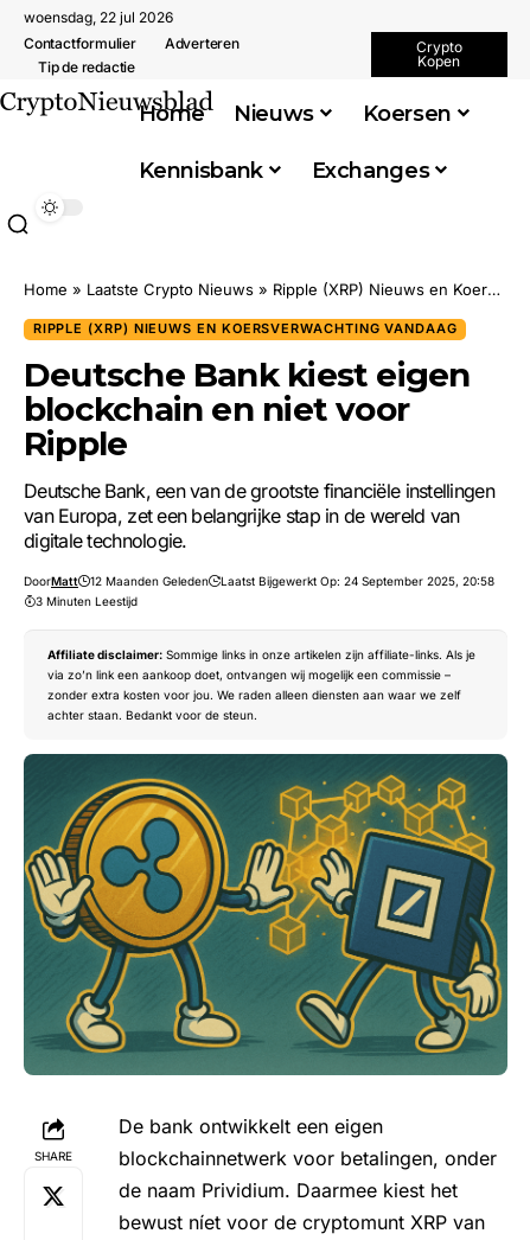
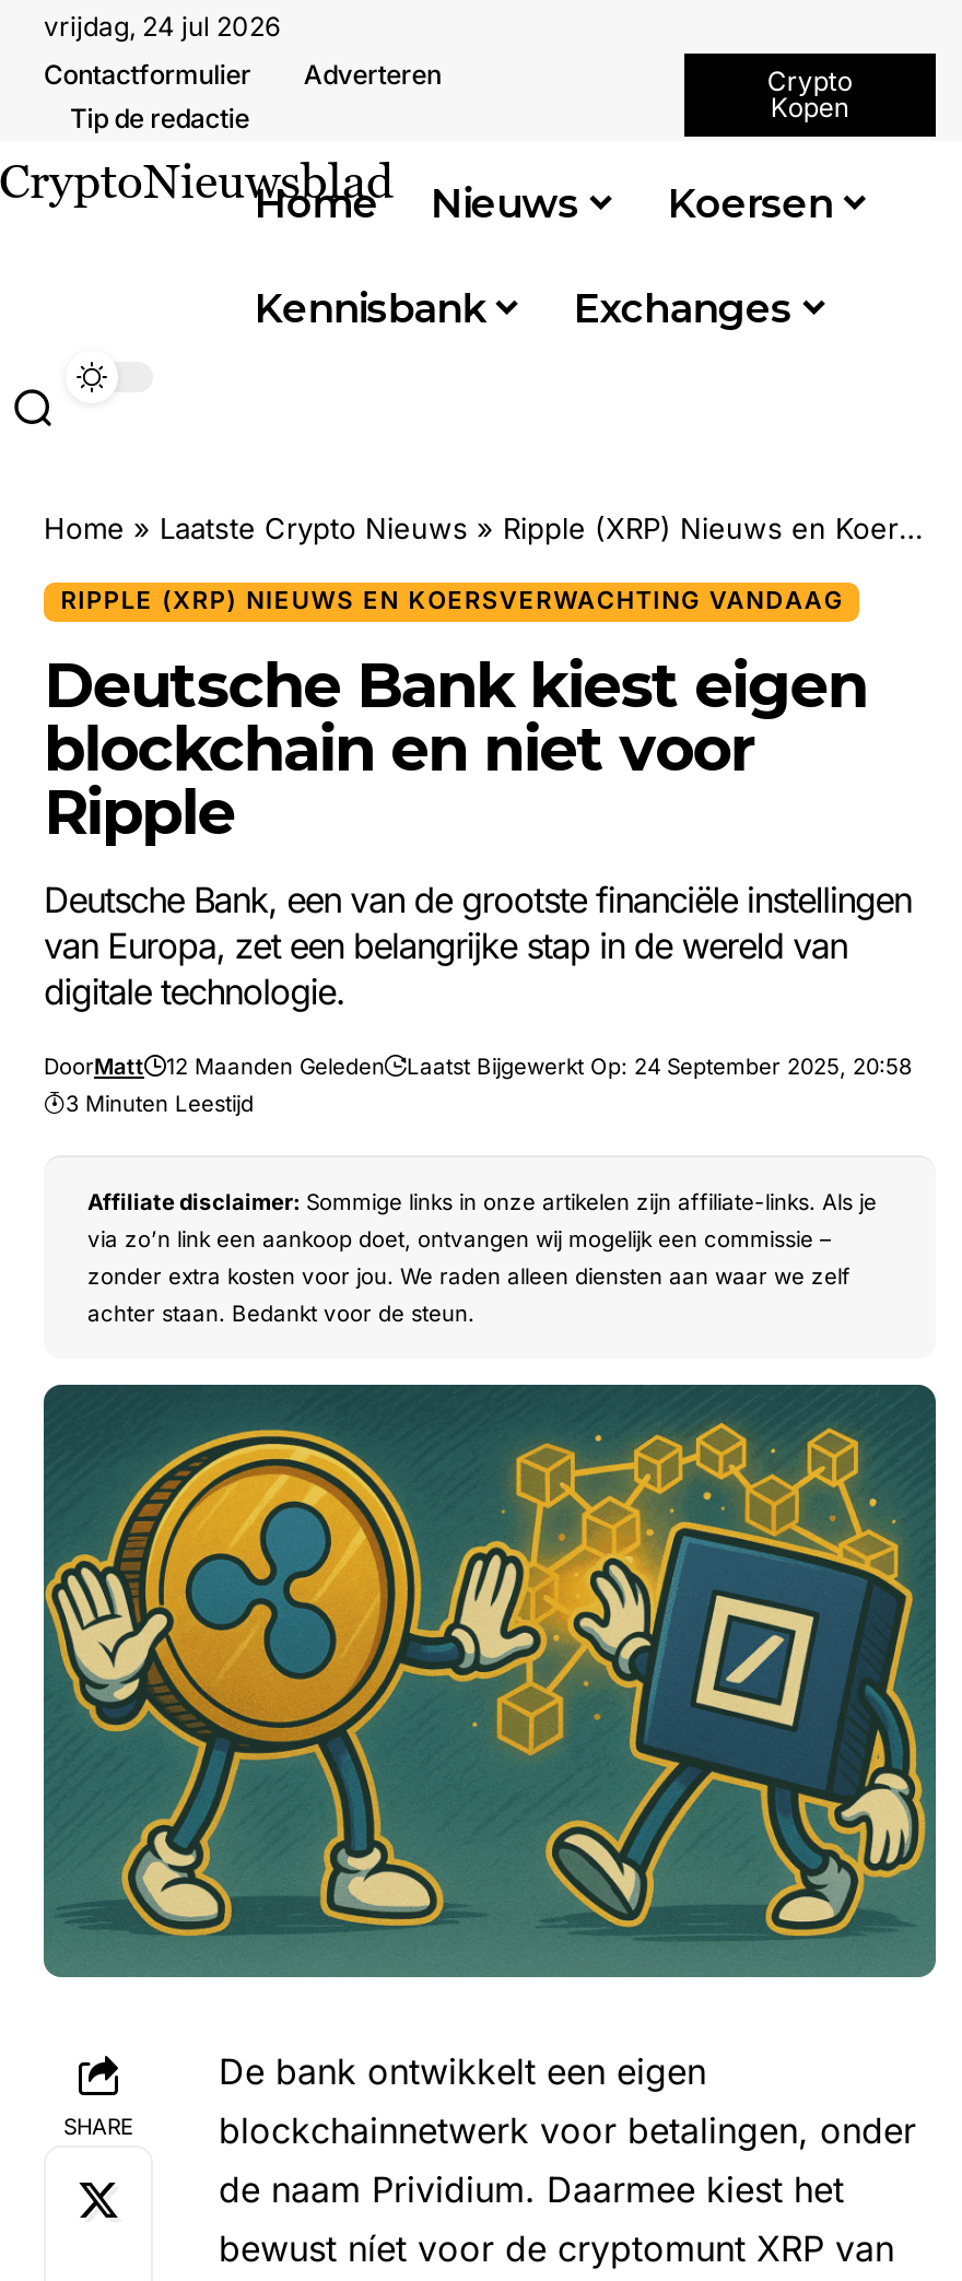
- woensdag, 22 jul 2026
+ vrijdag, 24 jul 2026
